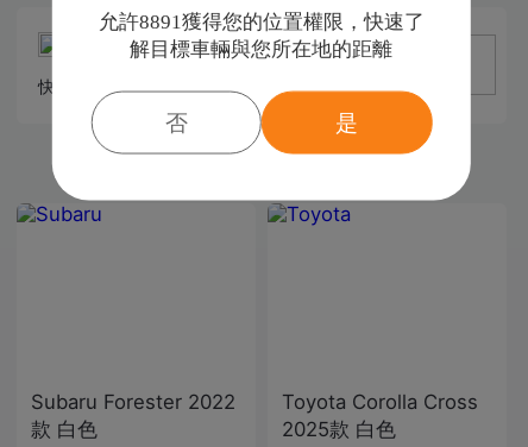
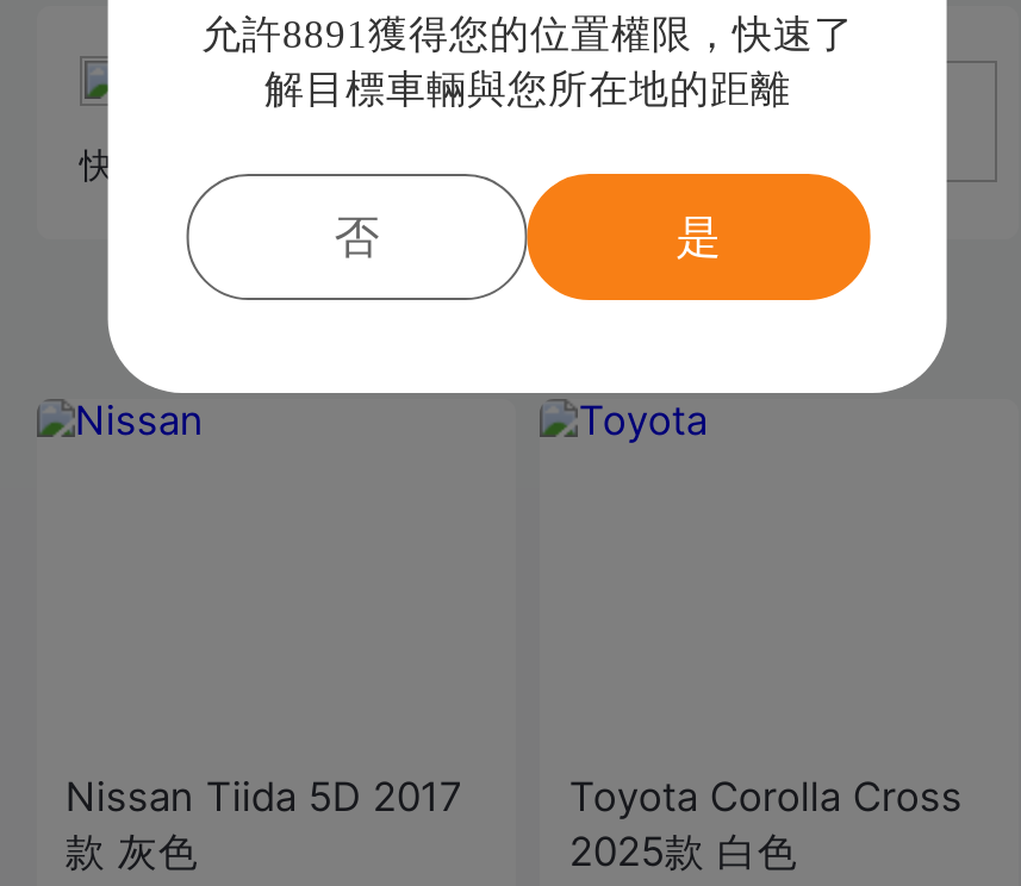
- Subaru Forester 2022
- 款 白色
+ Nissan Tiida 5D 2017
+ 款 灰色
